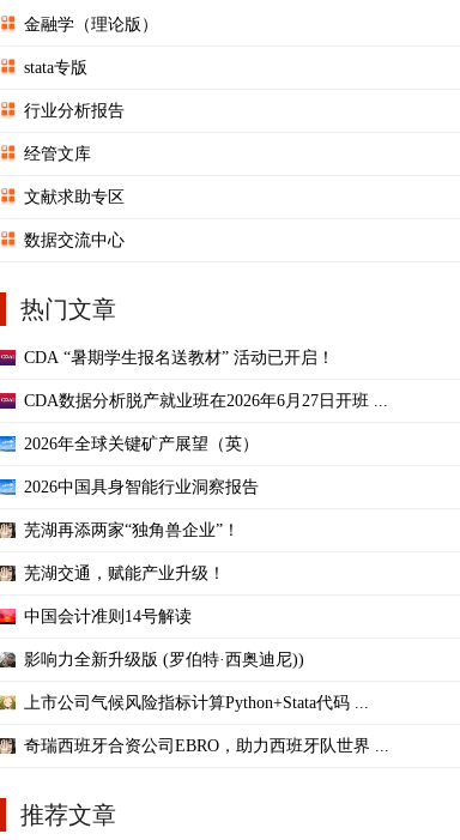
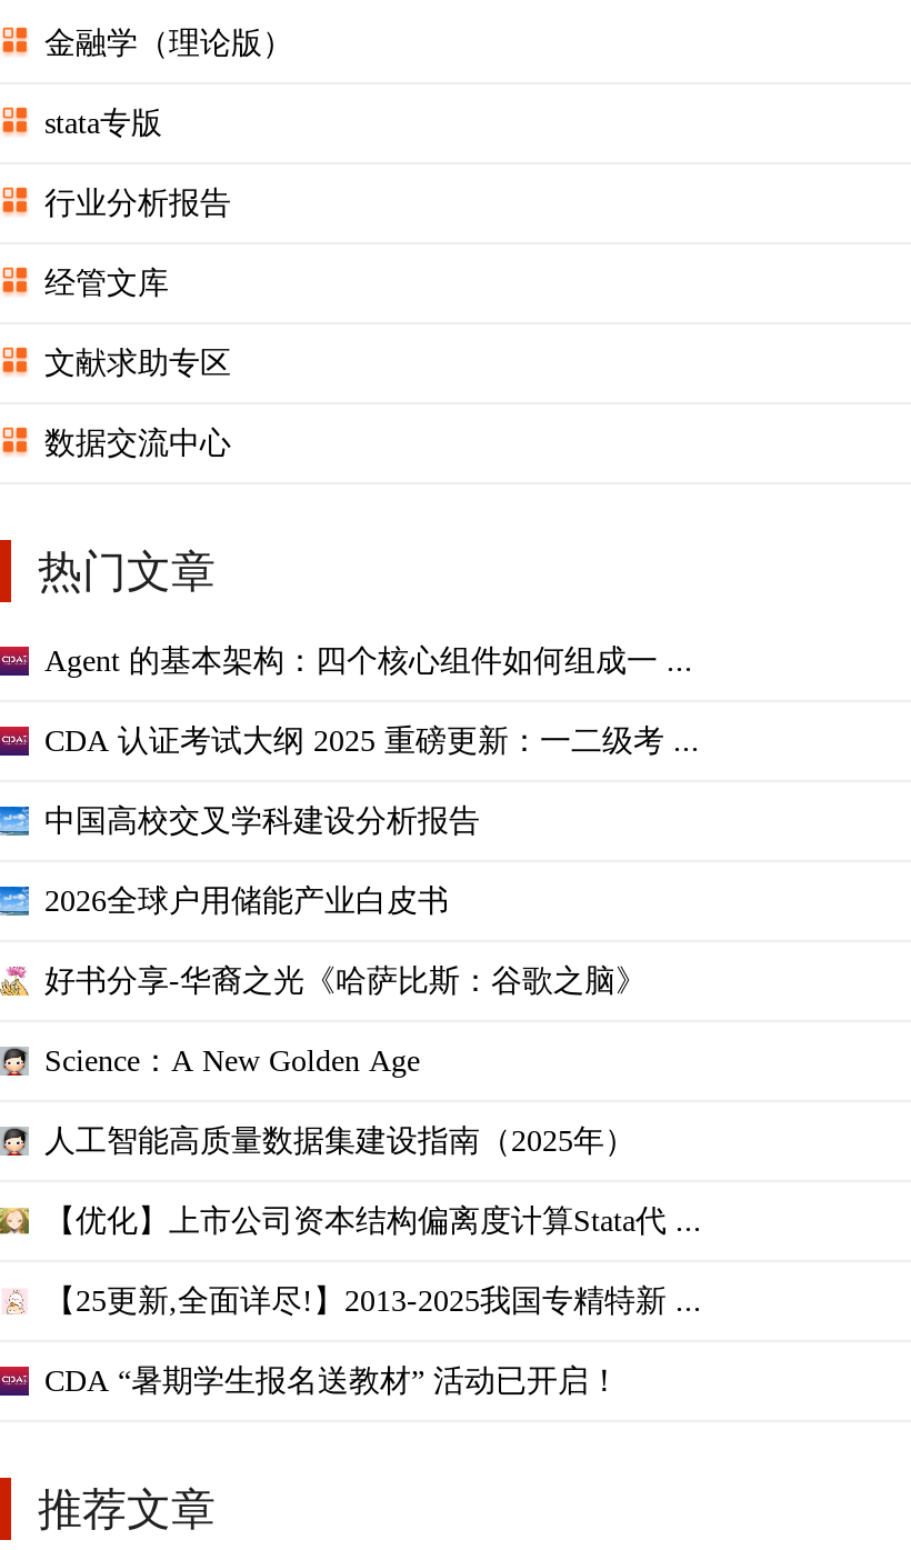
+ Agent 的基本架构：四个核心组件如何组成一 ...
+ CDA 认证考试大纲 2025 重磅更新：一二级考 ...
+ 中国高校交叉学科建设分析报告
+ 2026全球户用储能产业白皮书
+ 好书分享-华裔之光《哈萨比斯：谷歌之脑》
+ Science：A New Golden Age
+ 人工智能高质量数据集建设指南（2025年）
+ 【优化】上市公司资本结构偏离度计算Stata代 ...
+ 【25更新,全面详尽!】2013-2025我国专精特新 ...

moved down: CDA “暑期学生报名送教材” 活动已开启！

- CDA数据分析脱产就业班在2026年6月27日开班 ...
- 2026年全球关键矿产展望（英）
- 2026中国具身智能行业洞察报告
- 芜湖再添两家“独角兽企业”！
- 芜湖交通，赋能产业升级！
- 中国会计准则14号解读
- 影响力全新升级版 (罗伯特·西奥迪尼))
- 上市公司气候风险指标计算Python+Stata代码 ...
- 奇瑞西班牙合资公司EBRO，助力西班牙队世界 ...
